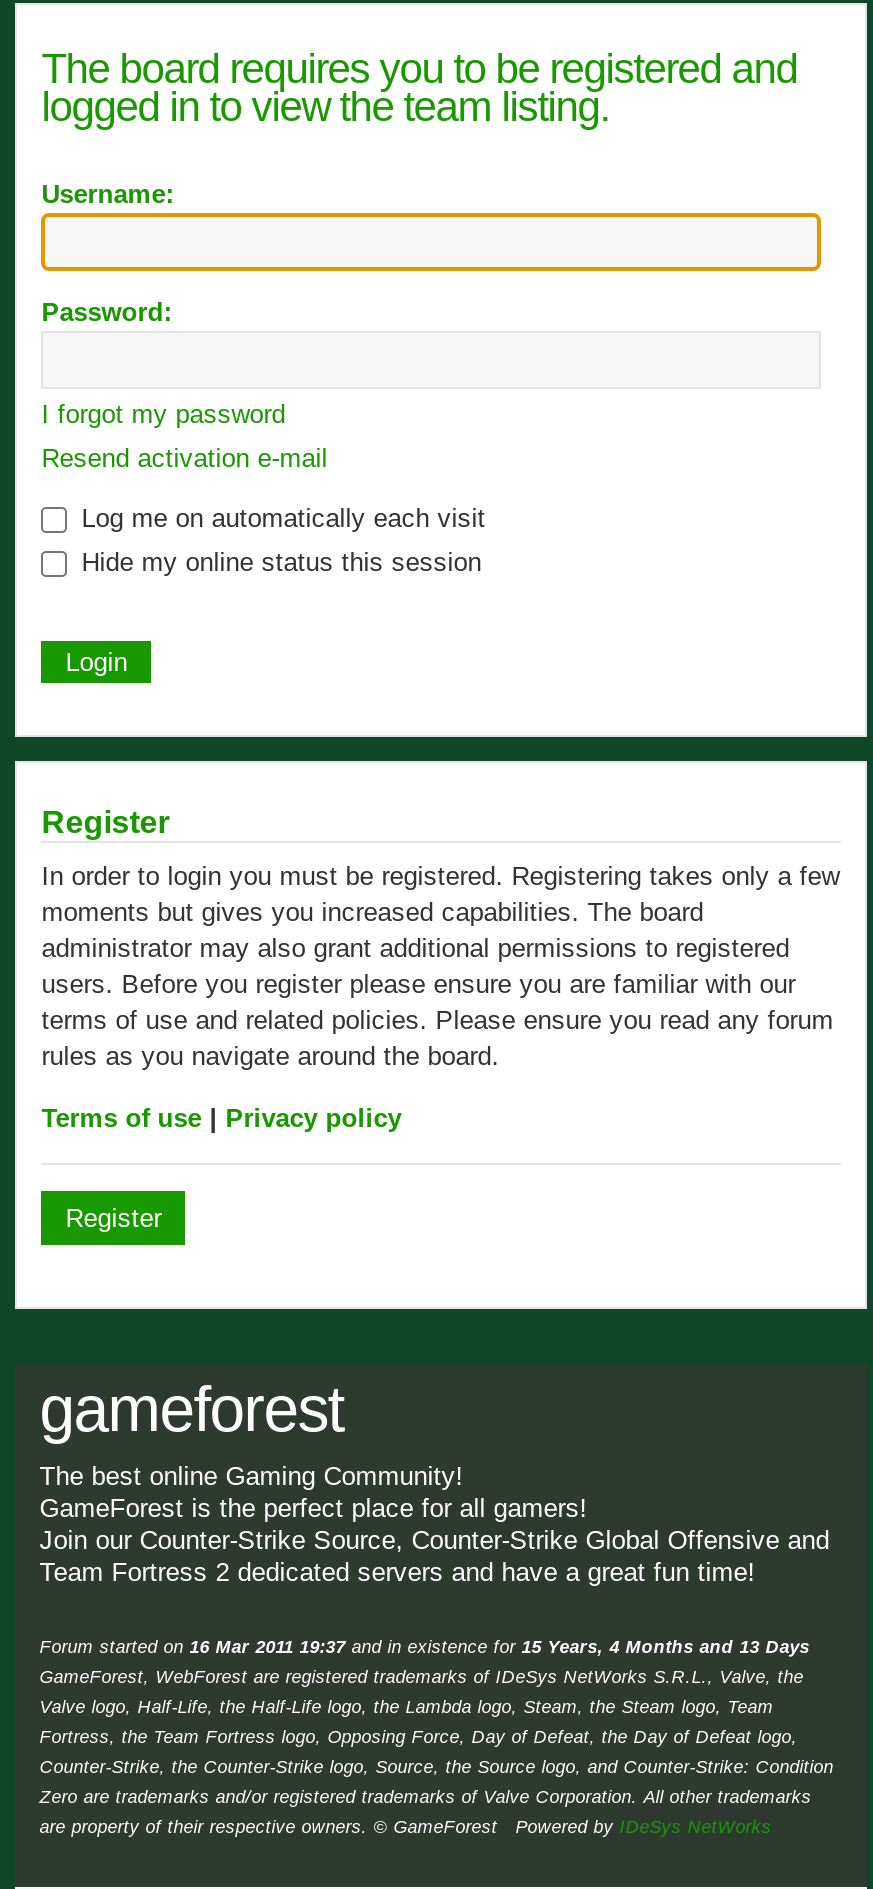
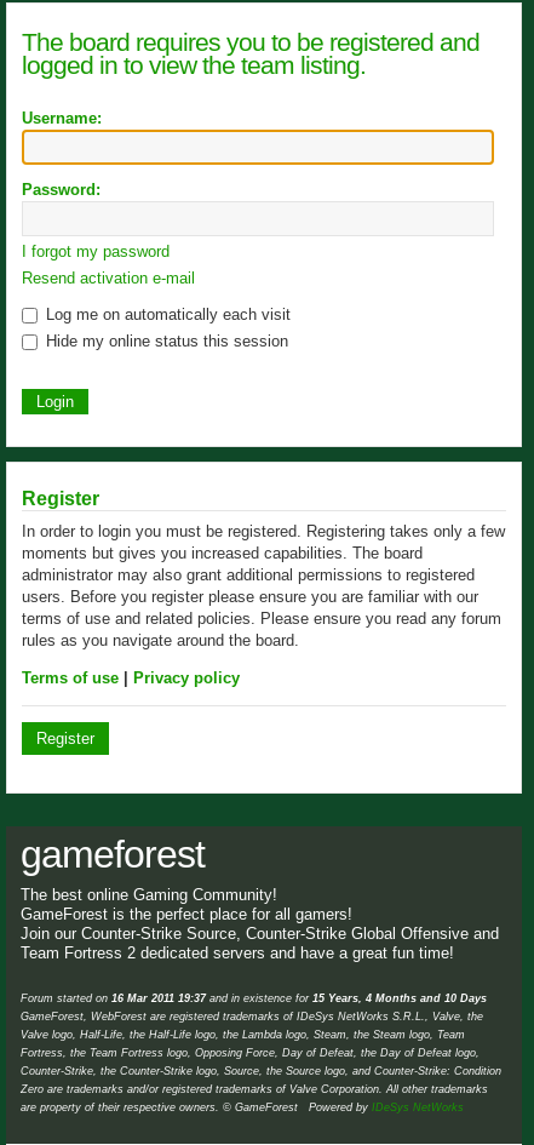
- Forum started on 16 Mar 2011 19:37 and in existence for 15 Years, 4 Months and 13 Days
+ Forum started on 16 Mar 2011 19:37 and in existence for 15 Years, 4 Months and 10 Days
